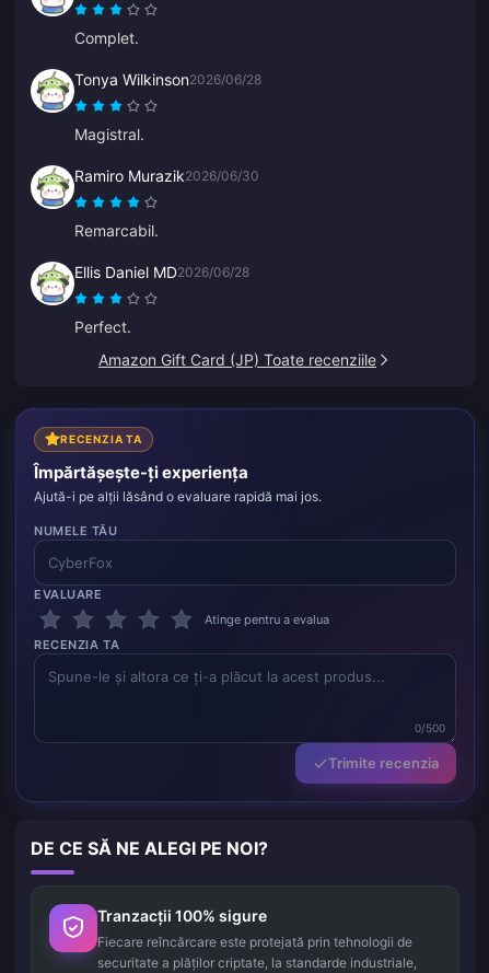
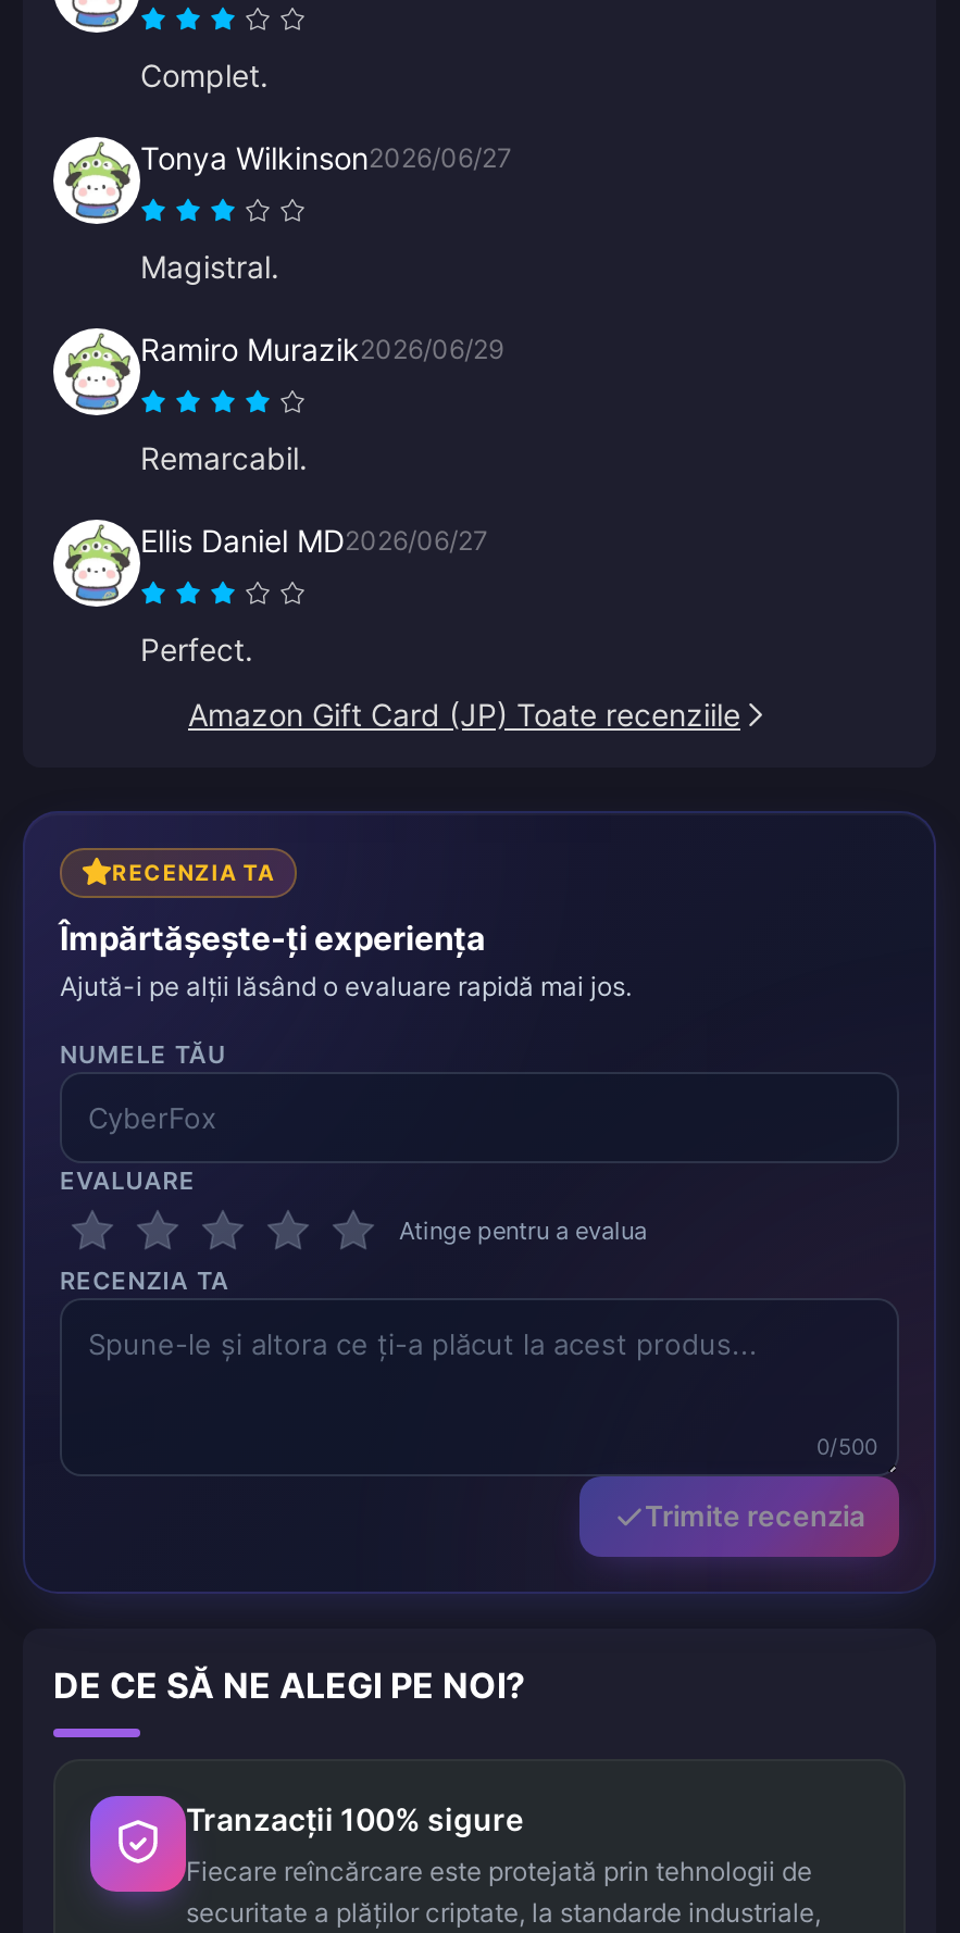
- Tonya Wilkinson2026/06/28
+ Tonya Wilkinson2026/06/27

- Ramiro Murazik2026/06/30
+ Ramiro Murazik2026/06/29

- Ellis Daniel MD2026/06/28
+ Ellis Daniel MD2026/06/27
